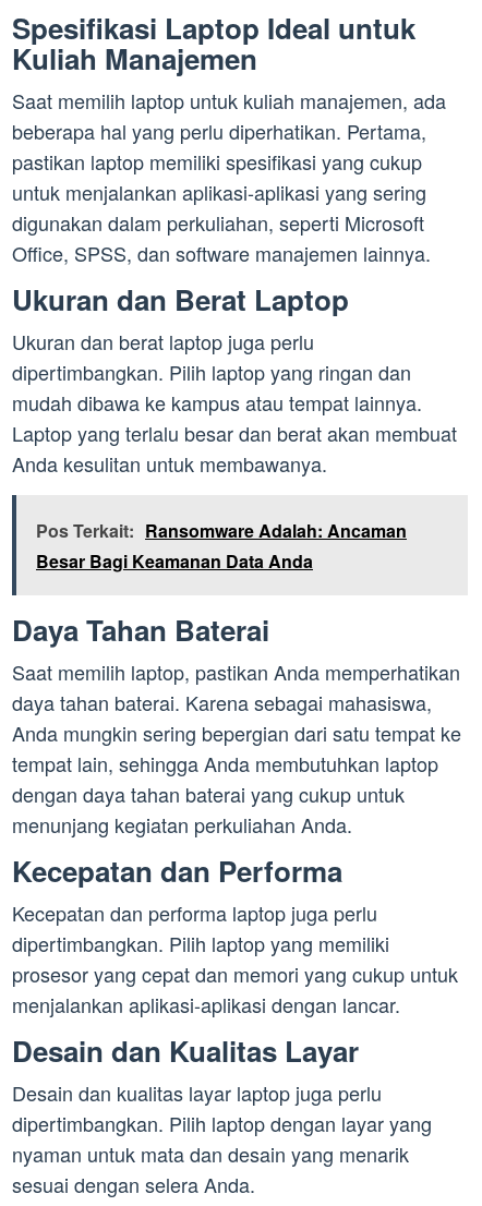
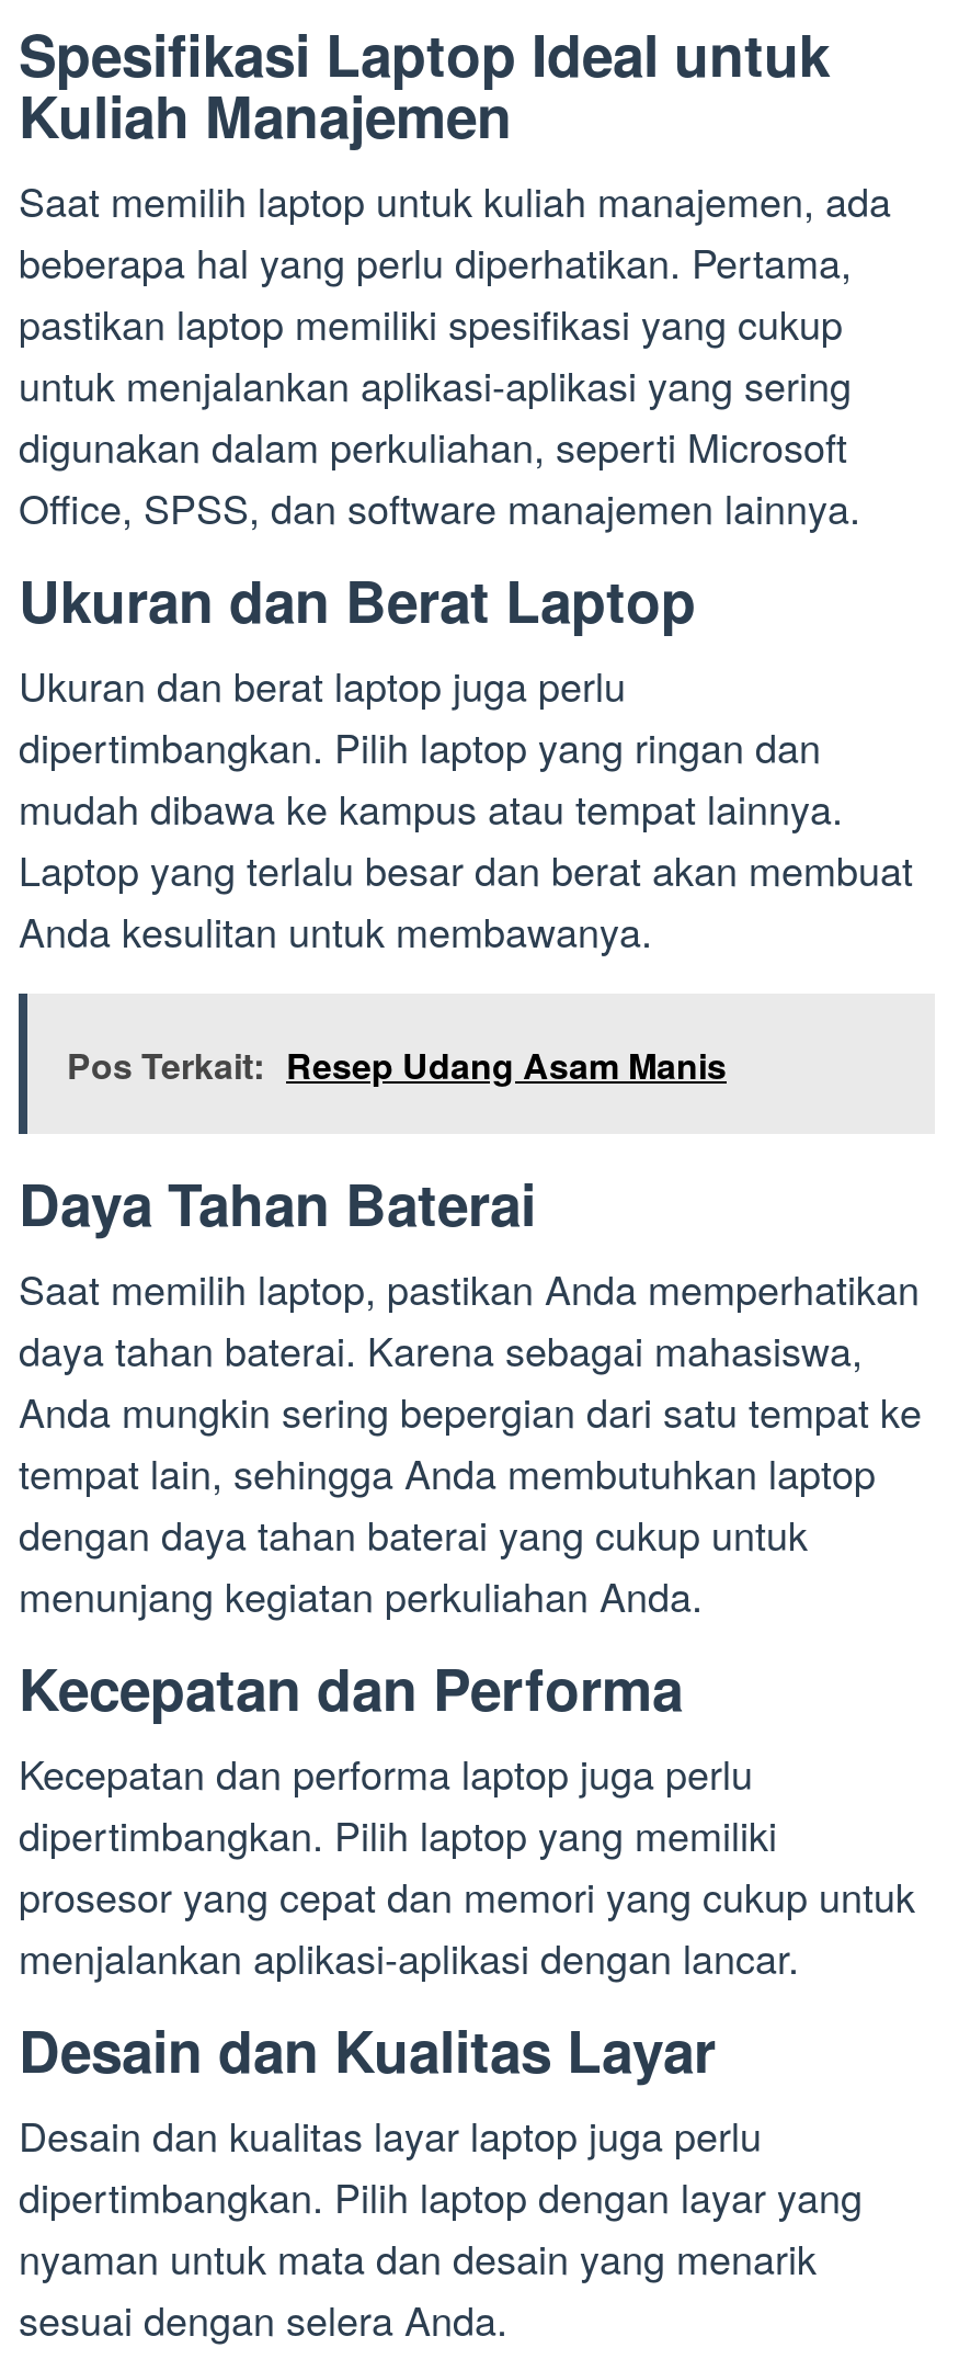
- Pos Terkait: Ransomware Adalah: Ancaman
- Besar Bagi Keamanan Data Anda
+ Pos Terkait: Resep Udang Asam Manis
